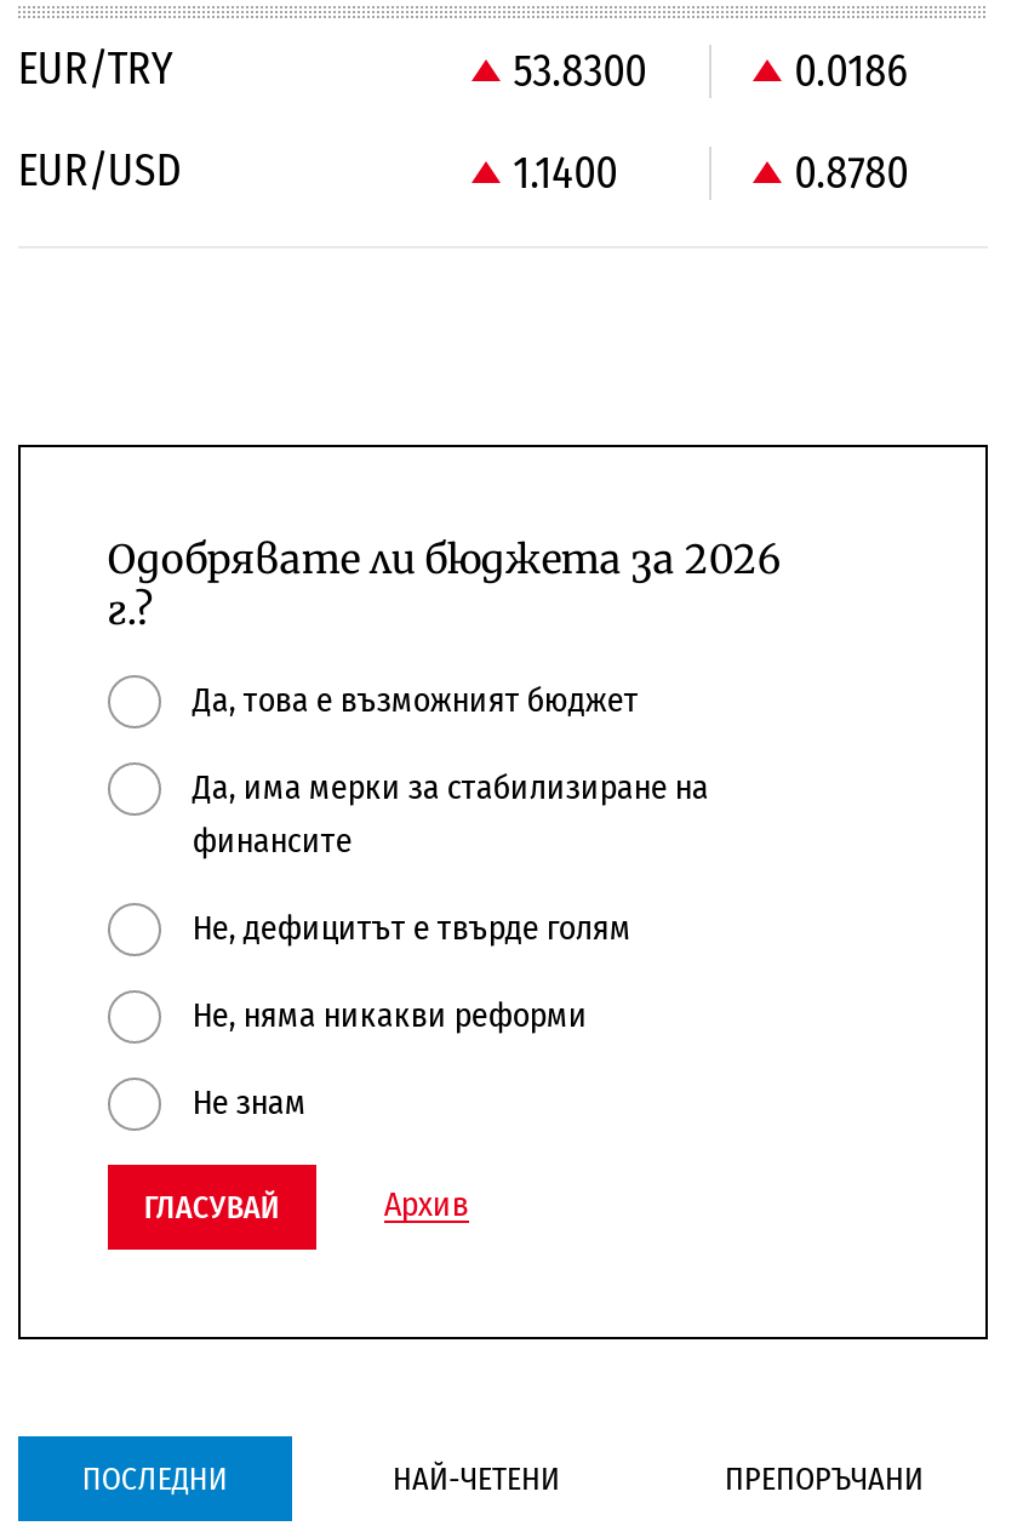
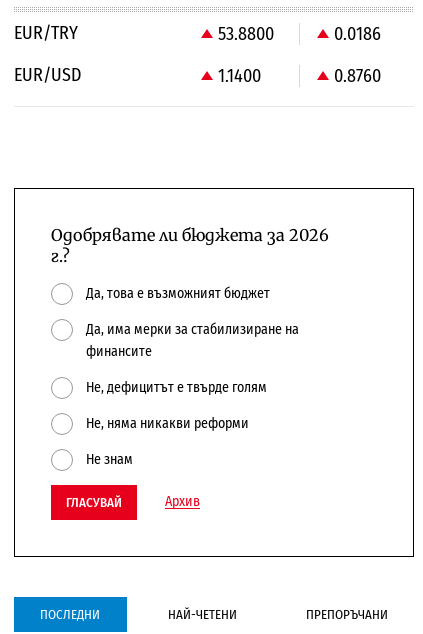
- 53.8300
+ 53.8800

- 0.8780
+ 0.8760
